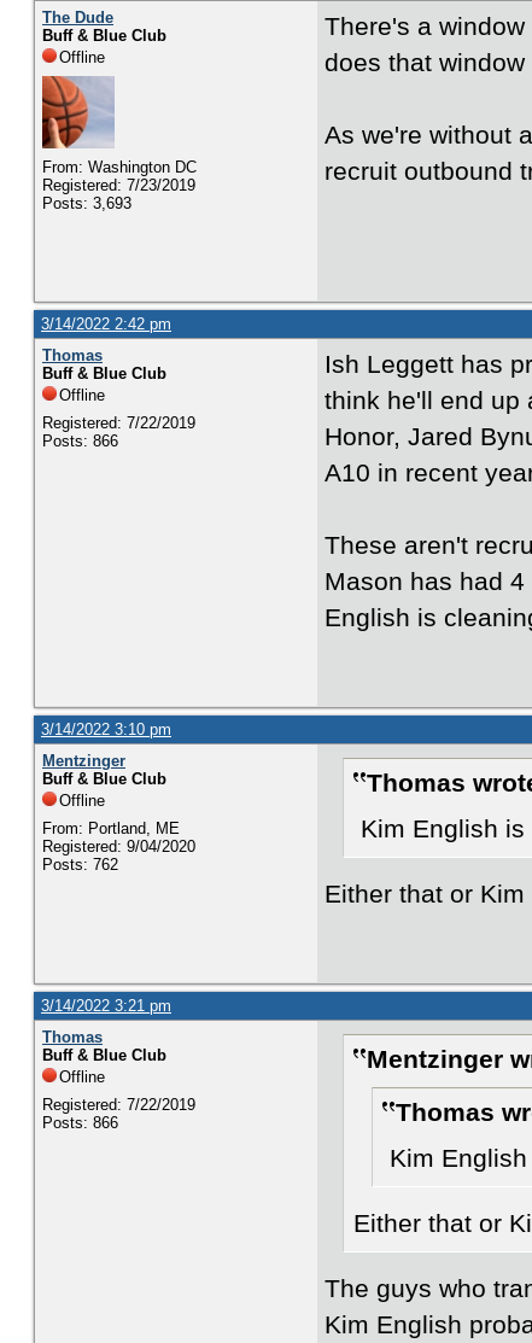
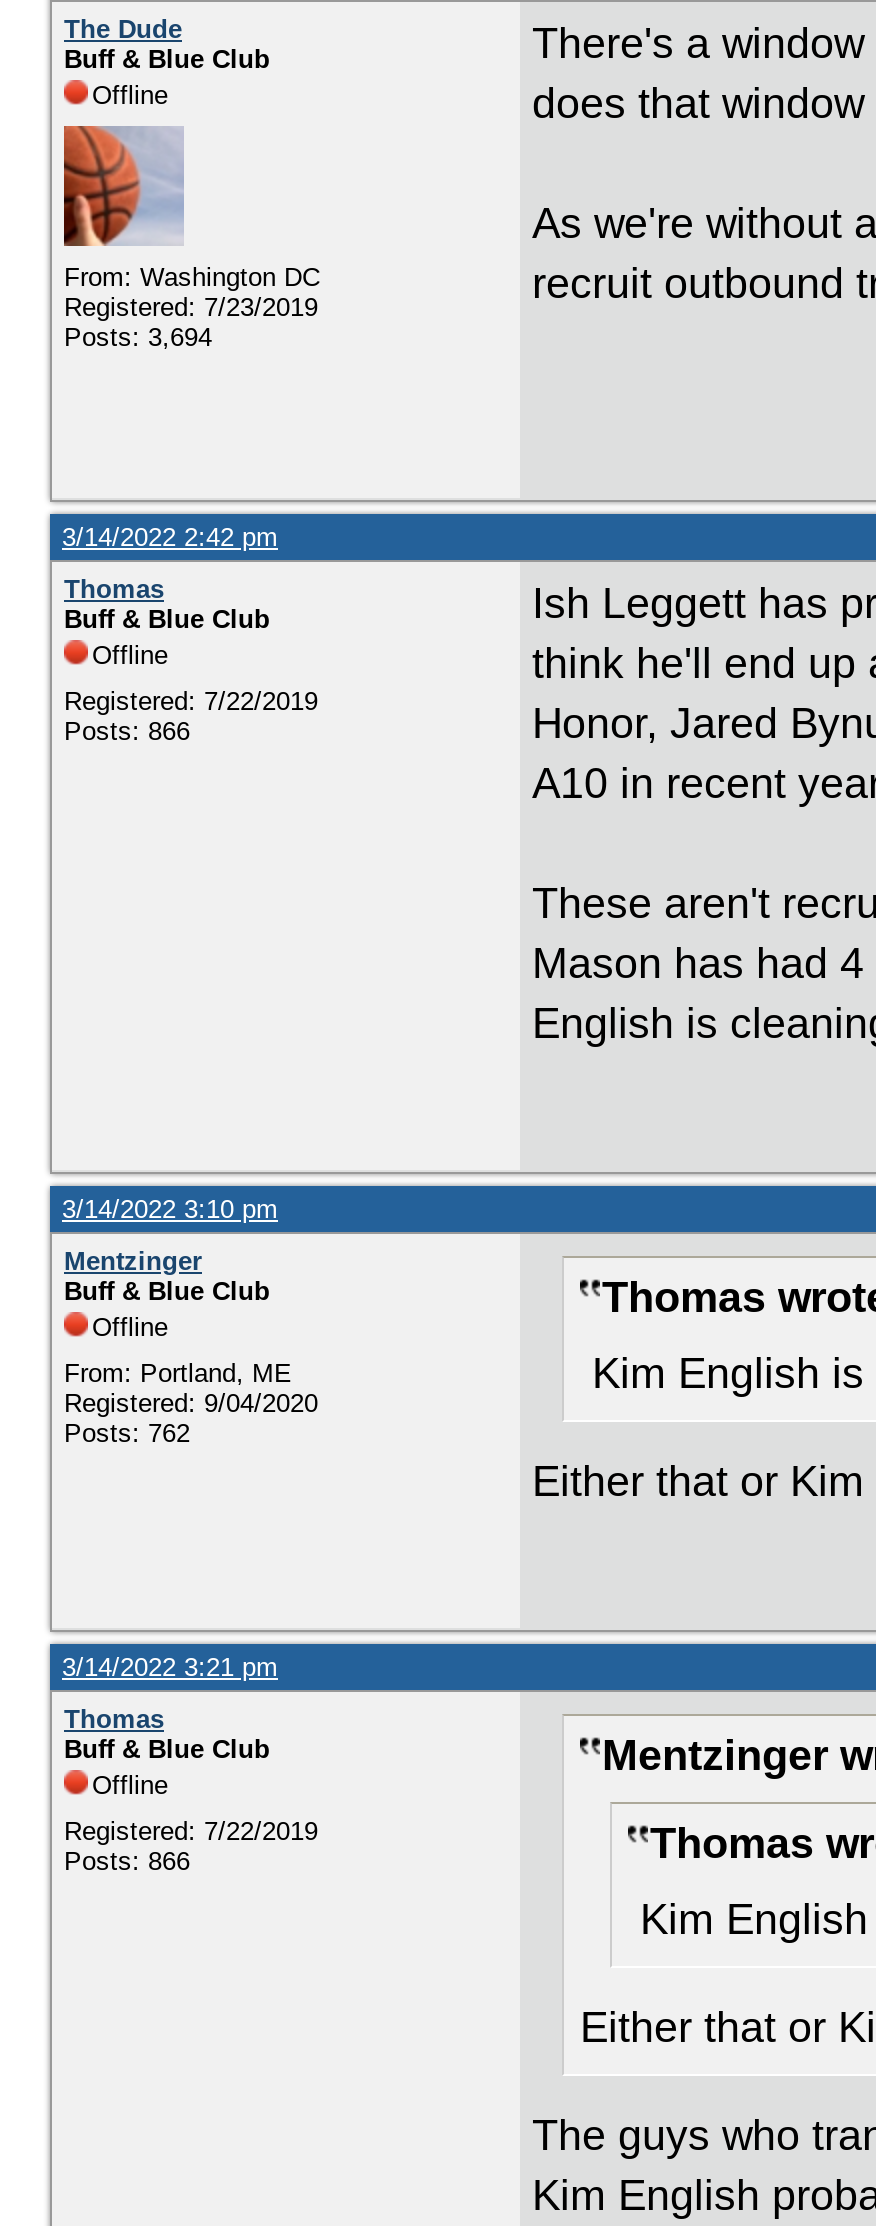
- Posts: 3,693
+ Posts: 3,694
